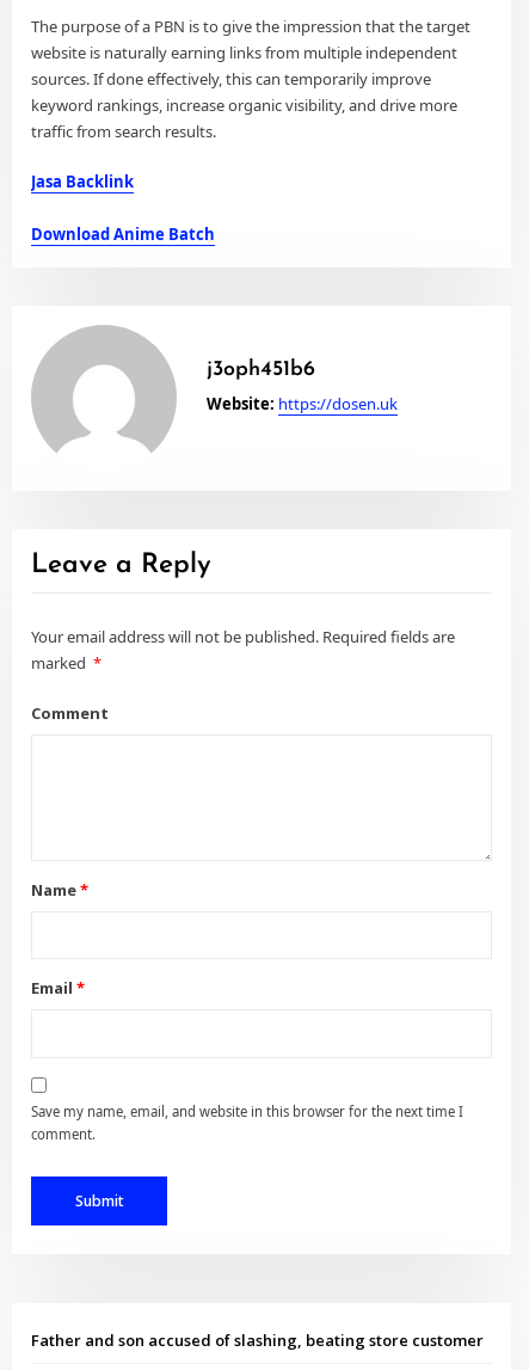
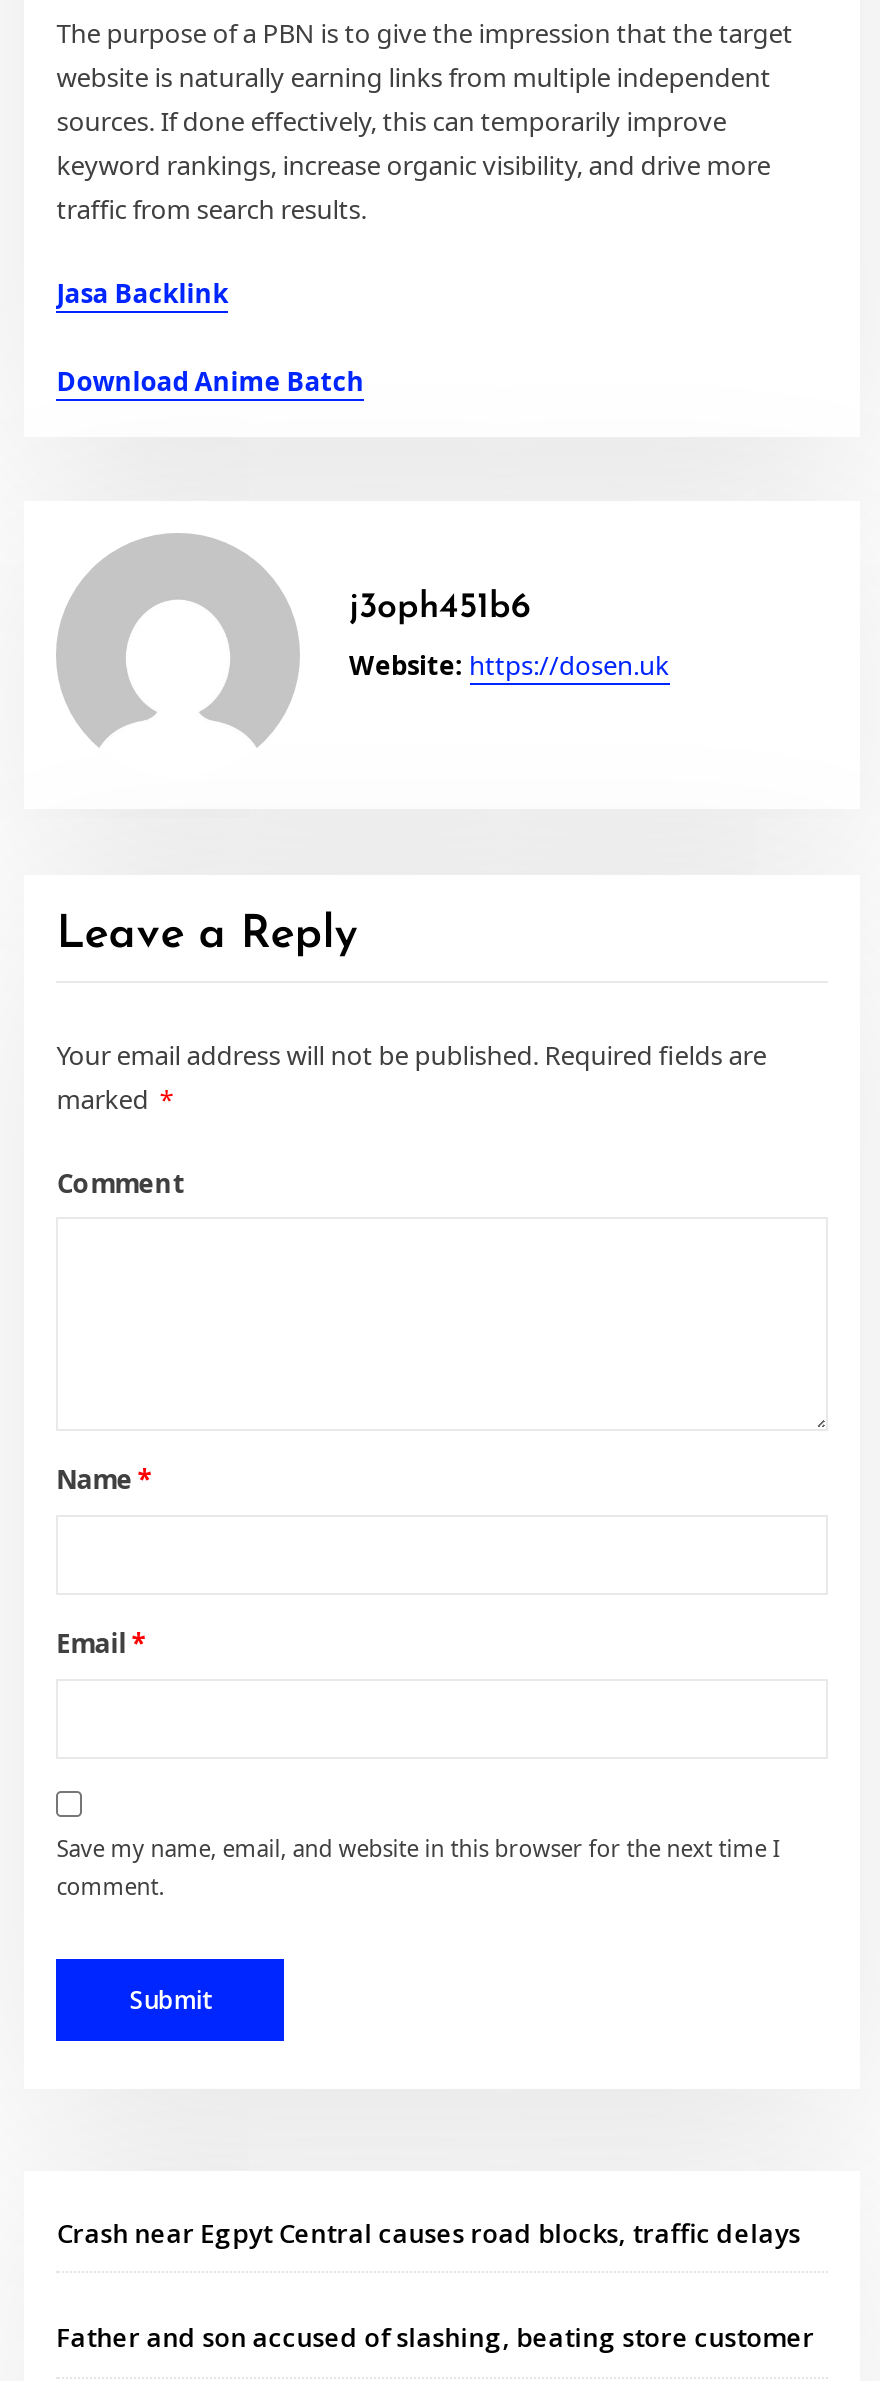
+ Crash near Egpyt Central causes road blocks, traffic delays
